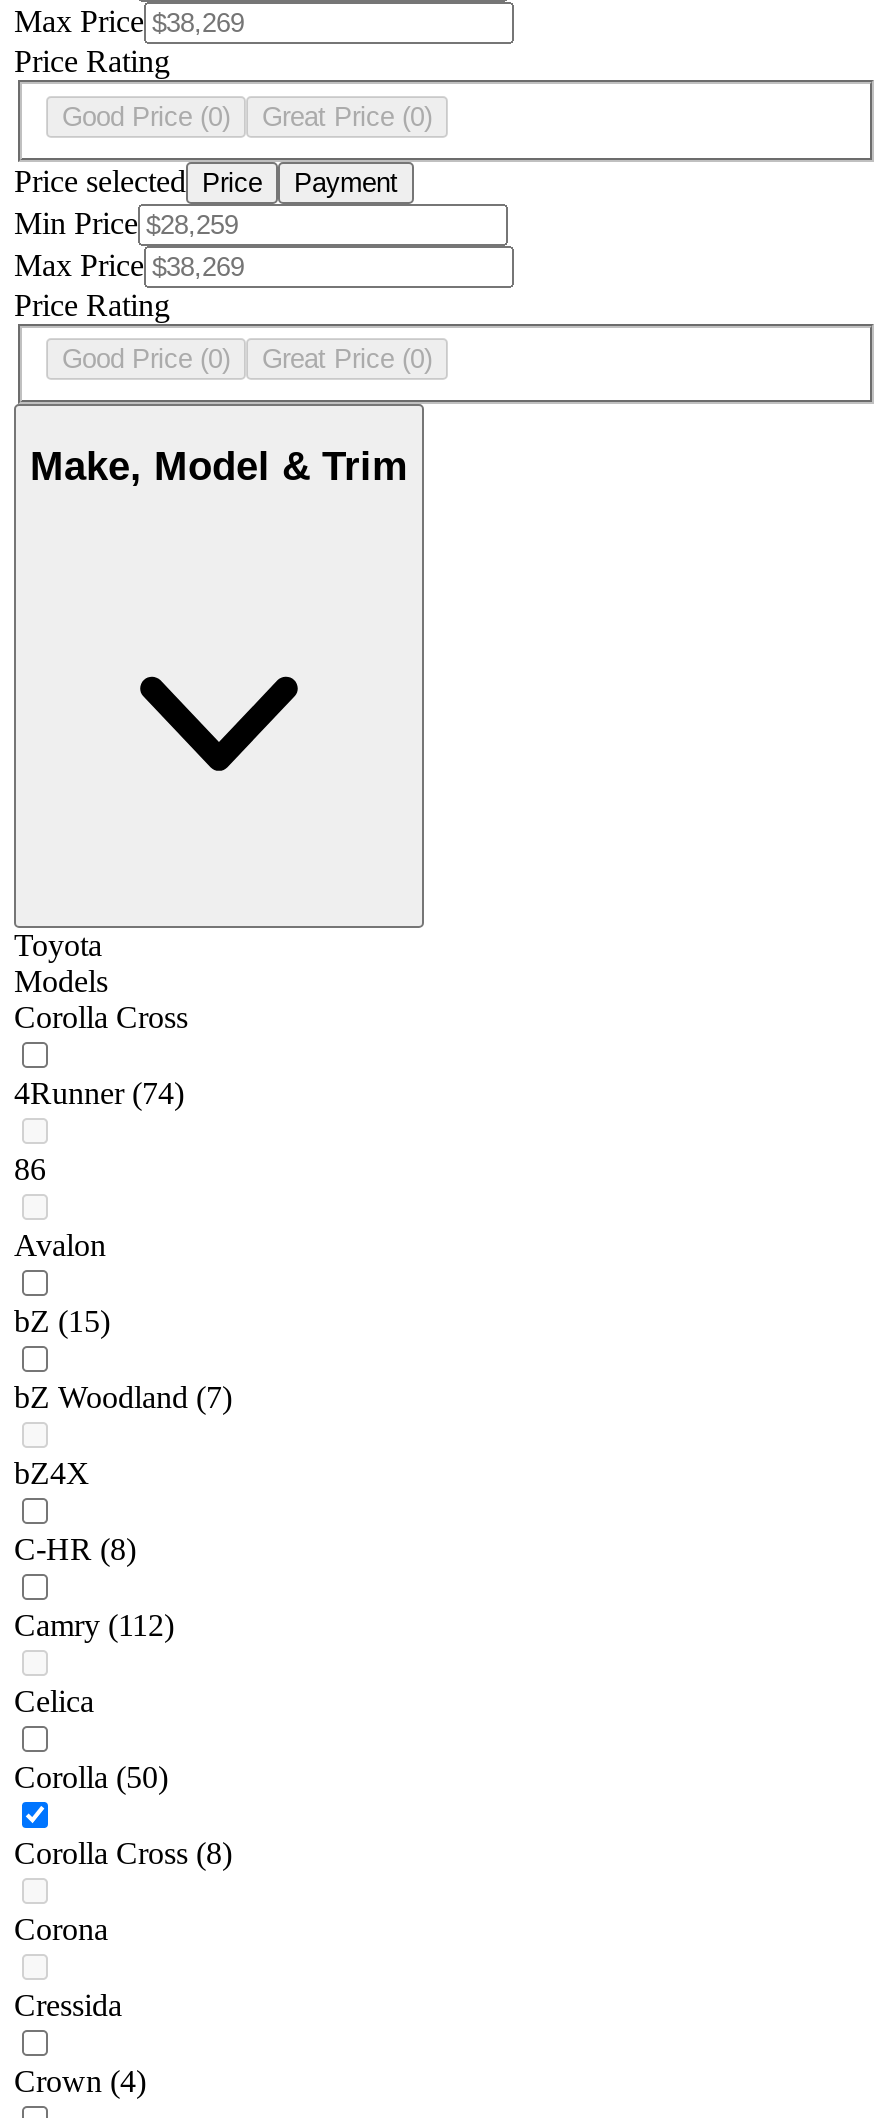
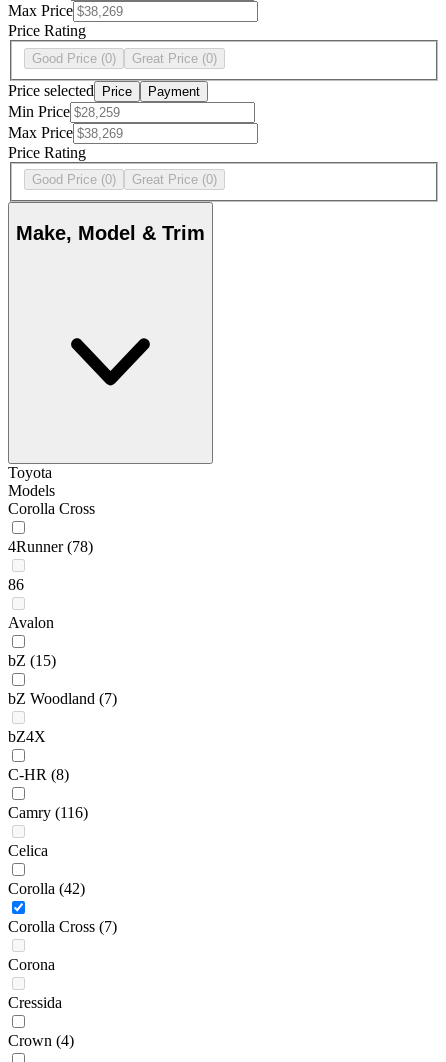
- 4Runner (74)
+ 4Runner (78)

- Camry (112)
+ Camry (116)

- Corolla (50)
+ Corolla (42)

- Corolla Cross (8)
+ Corolla Cross (7)
